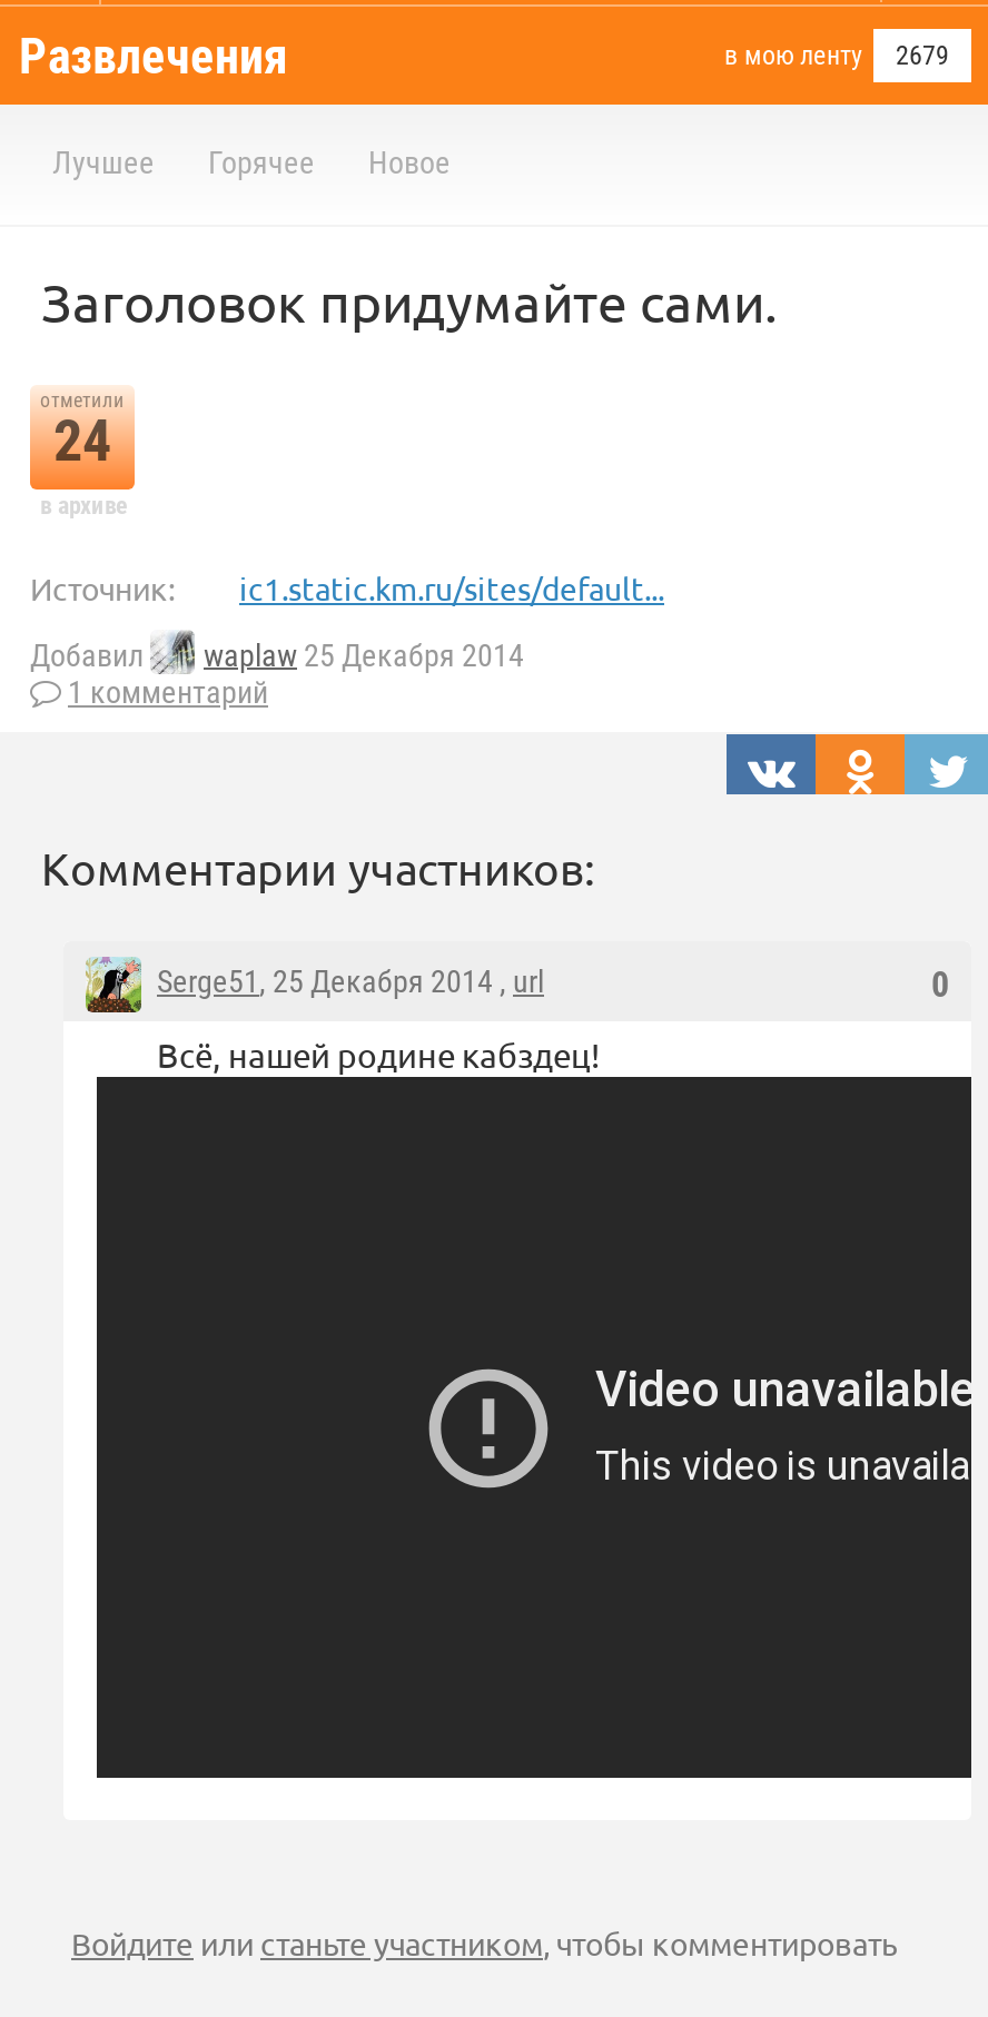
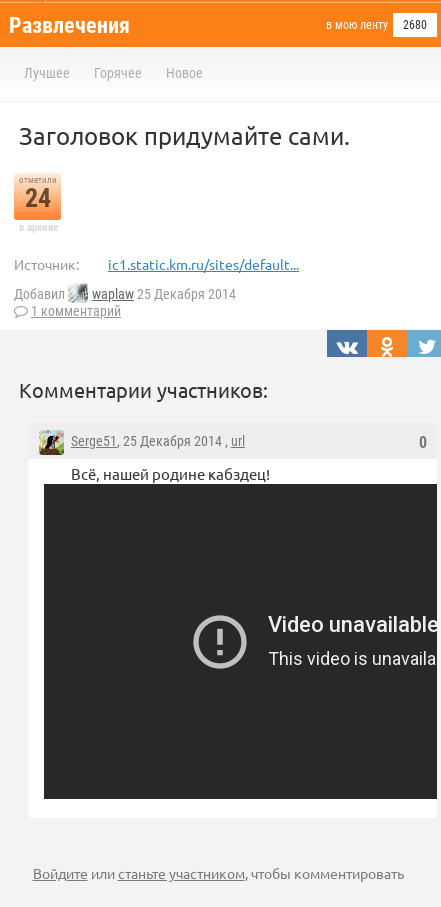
- в мою ленту 2679
+ в мою ленту 2680
